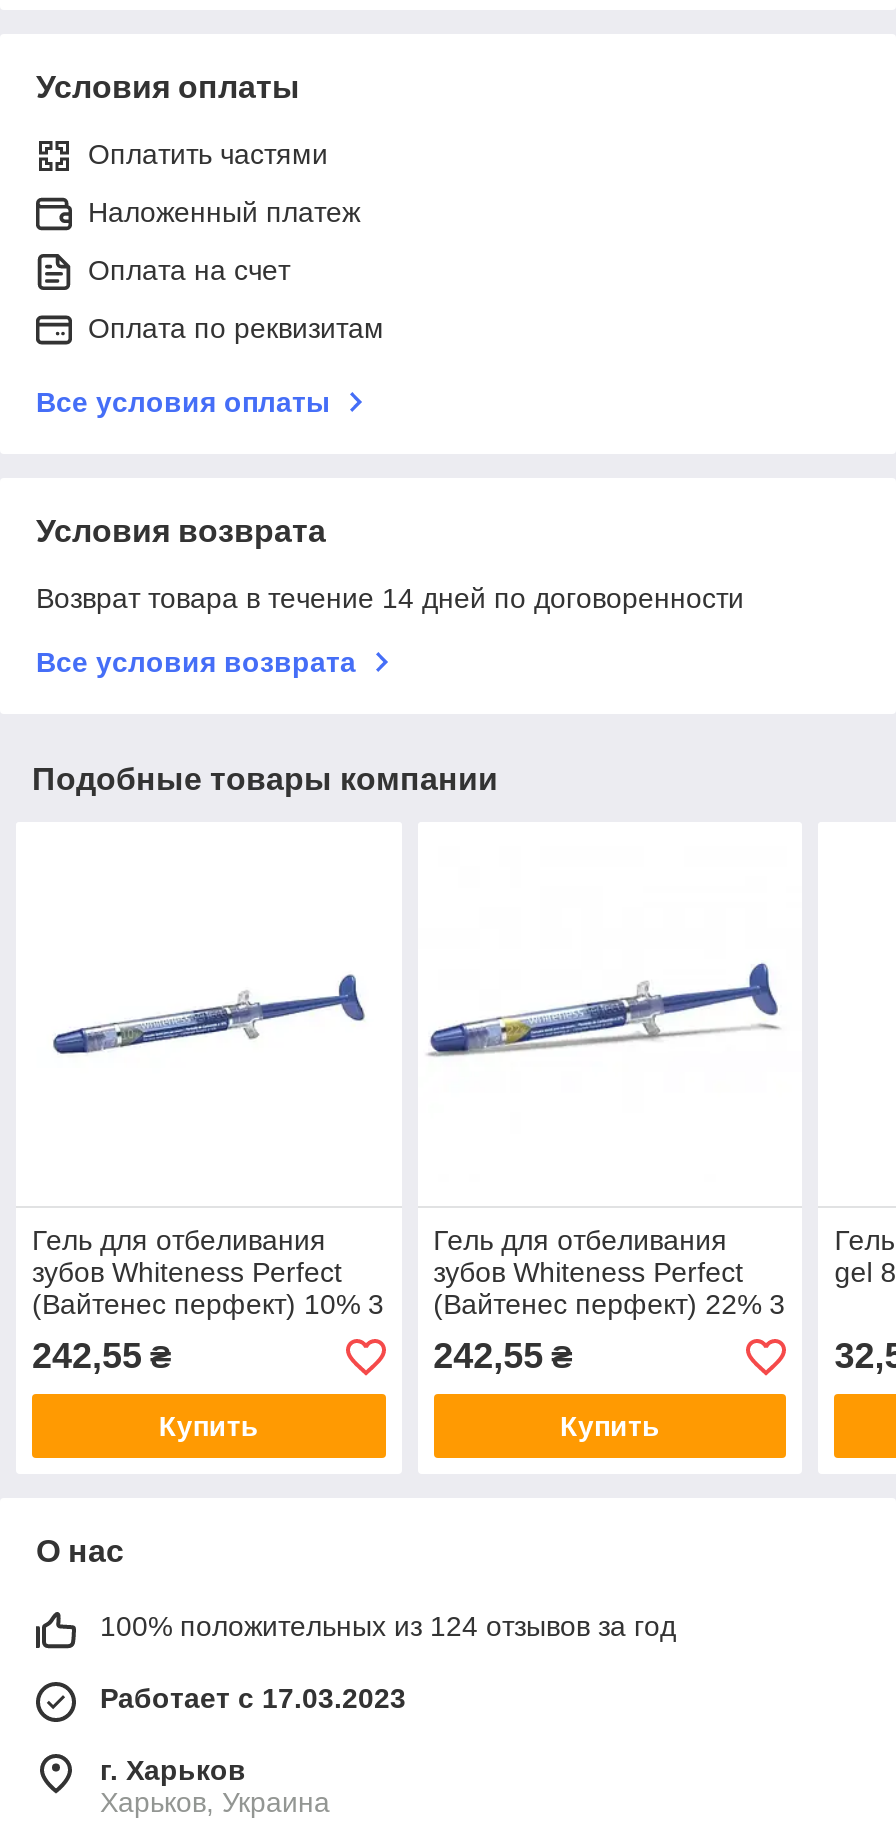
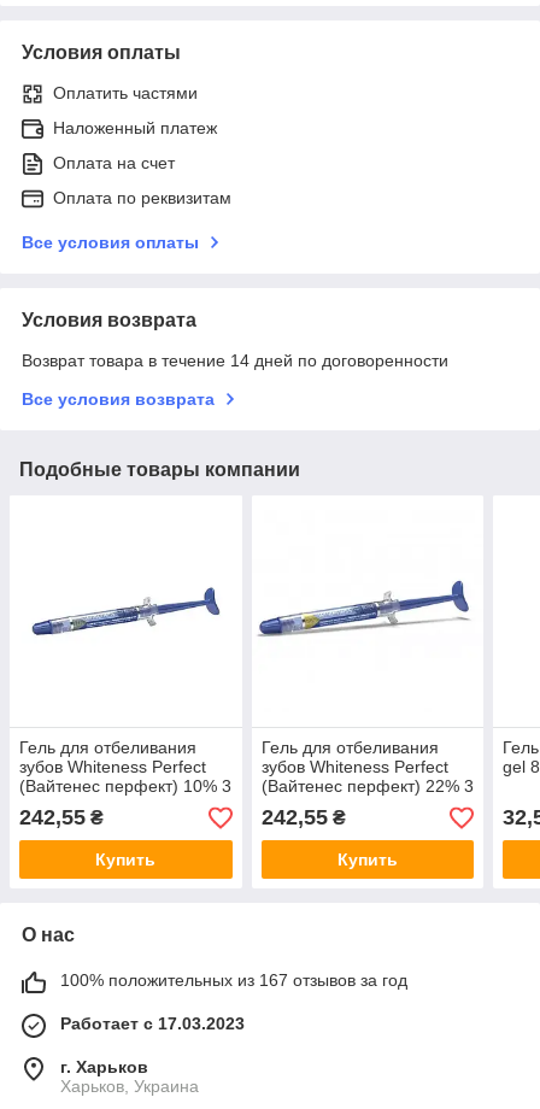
- 100% положительных из 124 отзывов за год
+ 100% положительных из 167 отзывов за год
